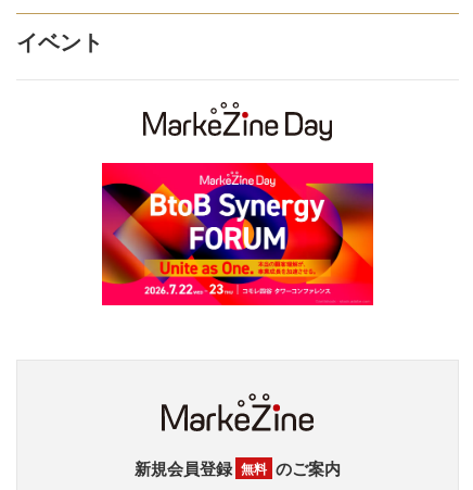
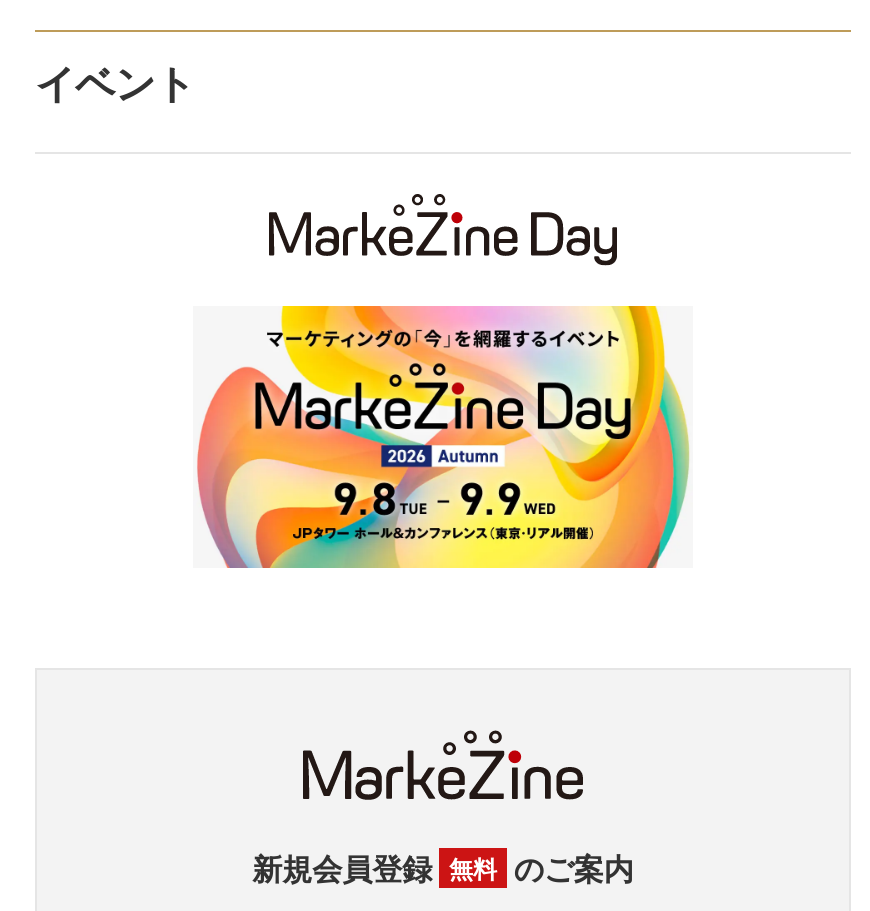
- [image]
+ [image]
